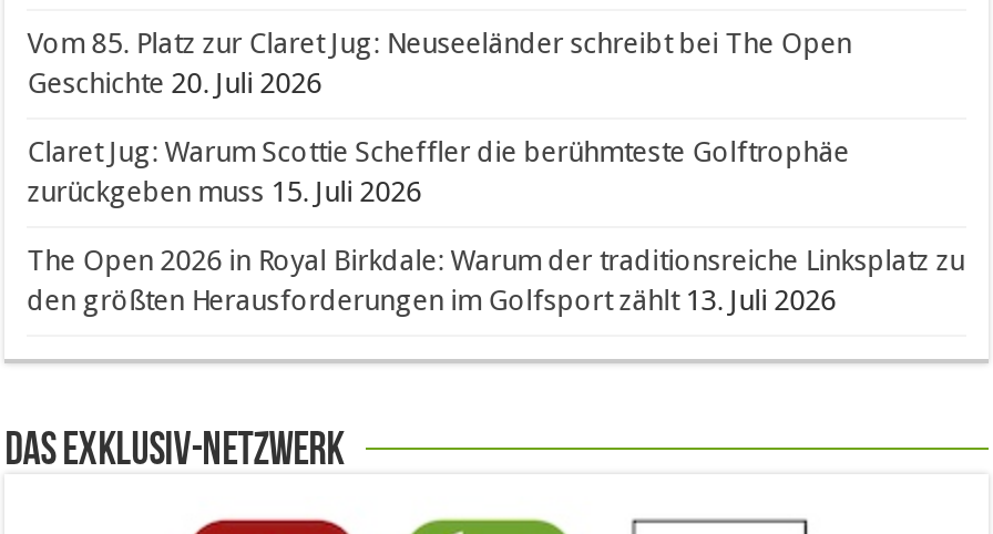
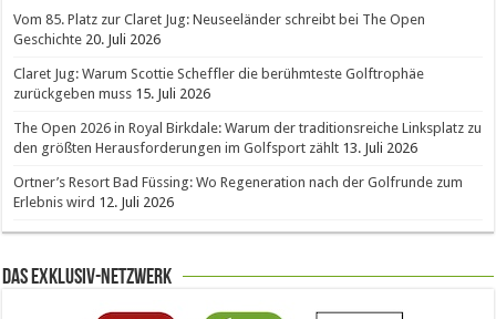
+ Ortner’s Resort Bad Füssing: Wo Regeneration nach der Golfrunde zum
+ Erlebnis wird 12. Juli 2026
